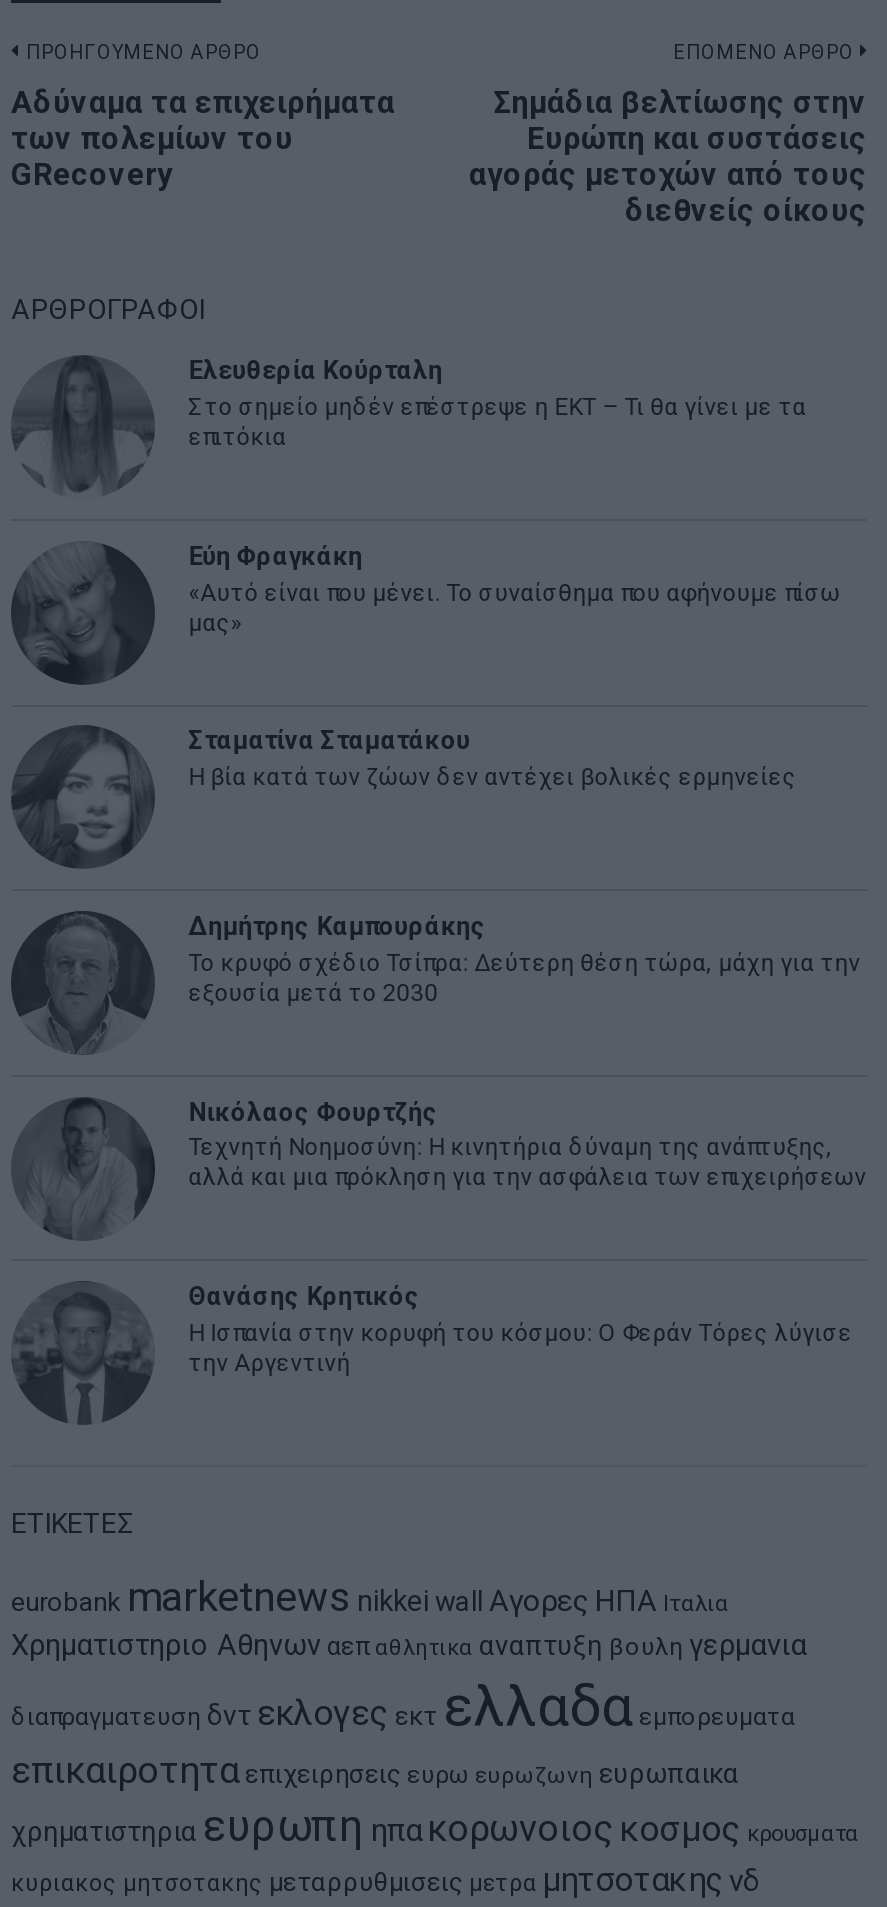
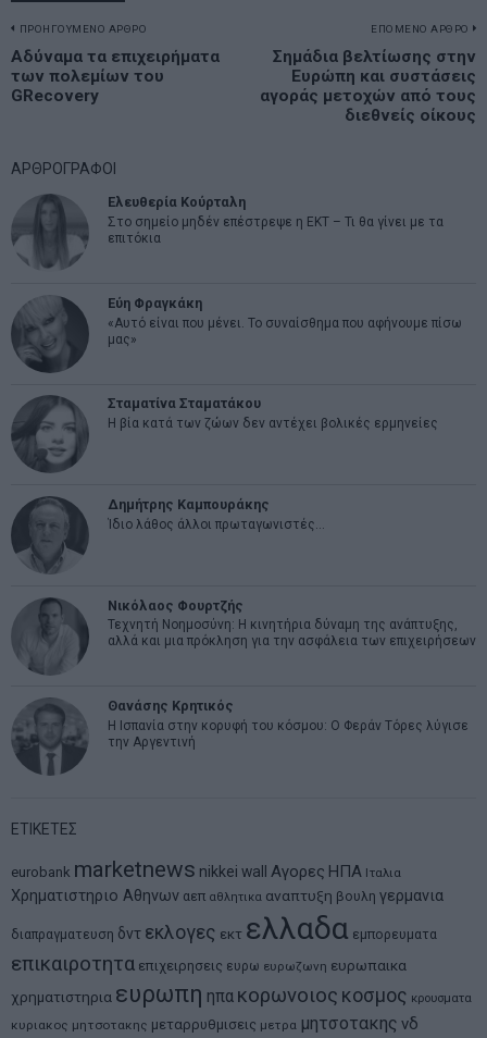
- Το κρυφό σχέδιο Τσίπρα: Δεύτερη θέση τώρα, μάχη για την
- εξουσία μετά το 2030
+ Ίδιο λάθος άλλοι πρωταγωνιστές…
